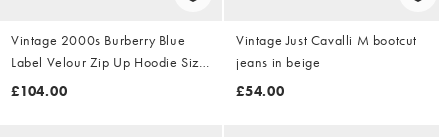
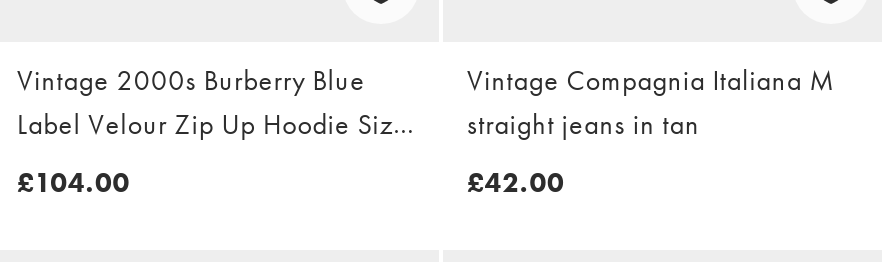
- Vintage Just Cavalli M bootcut
- jeans in beige
+ Vintage Compagnia Italiana M
+ straight jeans in tan

- £54.00
+ £42.00
